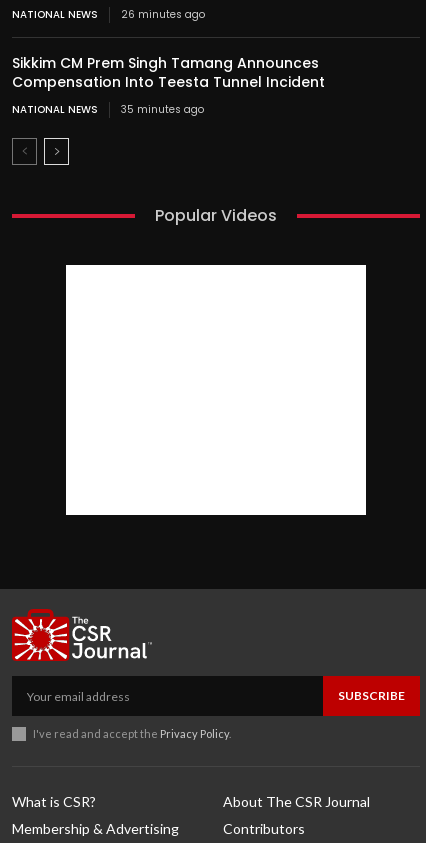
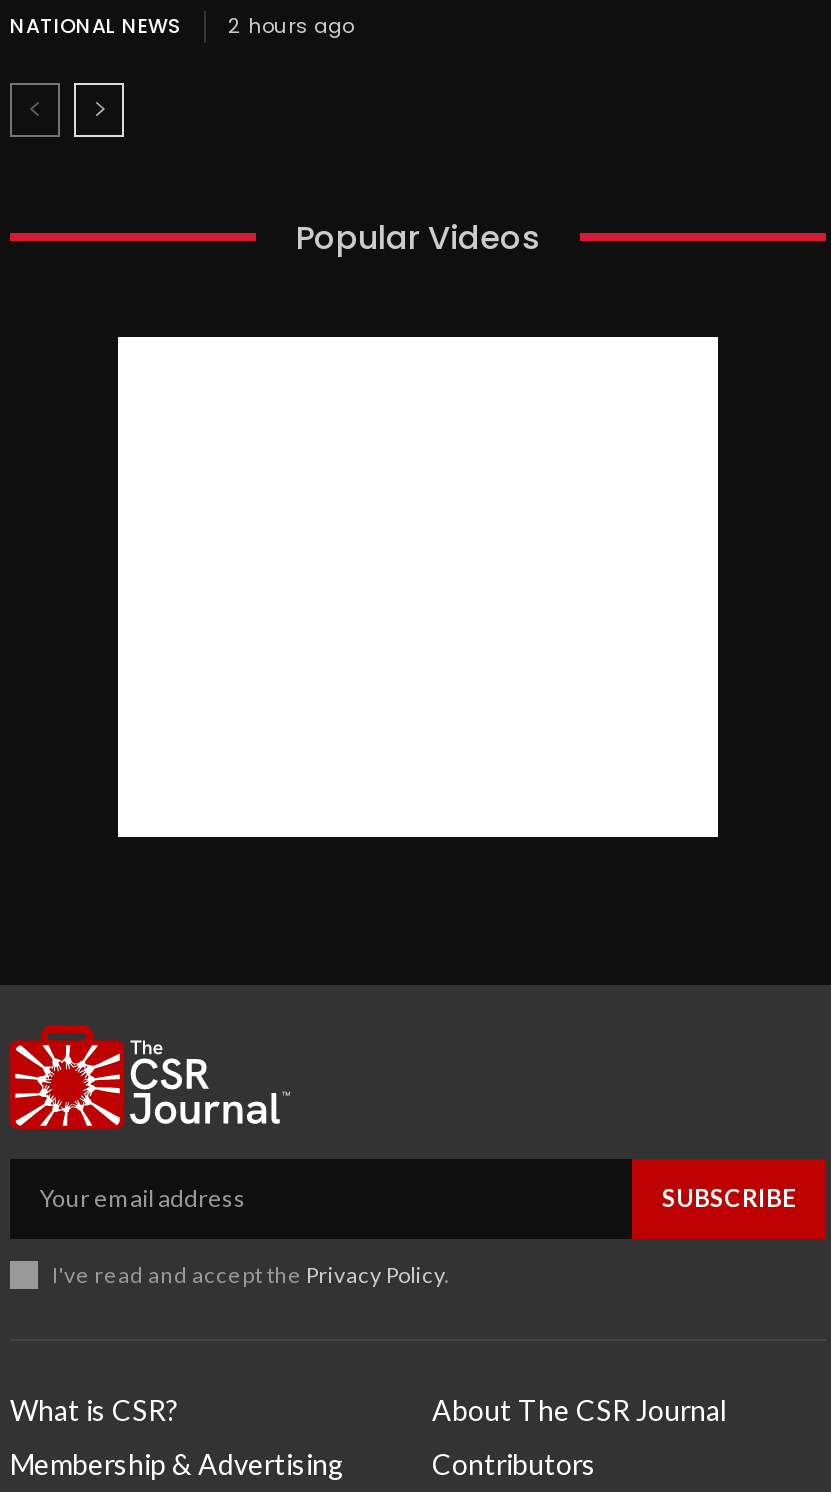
- 26 minutes ago
- Sikkim CM Prem Singh Tamang Announces
- Compensation Into Teesta Tunnel Incident
- NATIONAL NEWS
- 35 minutes ago
+ 2 hours ago
